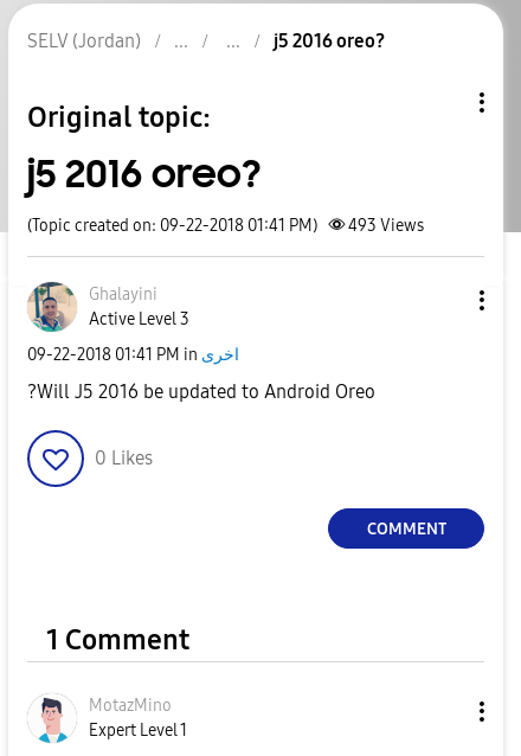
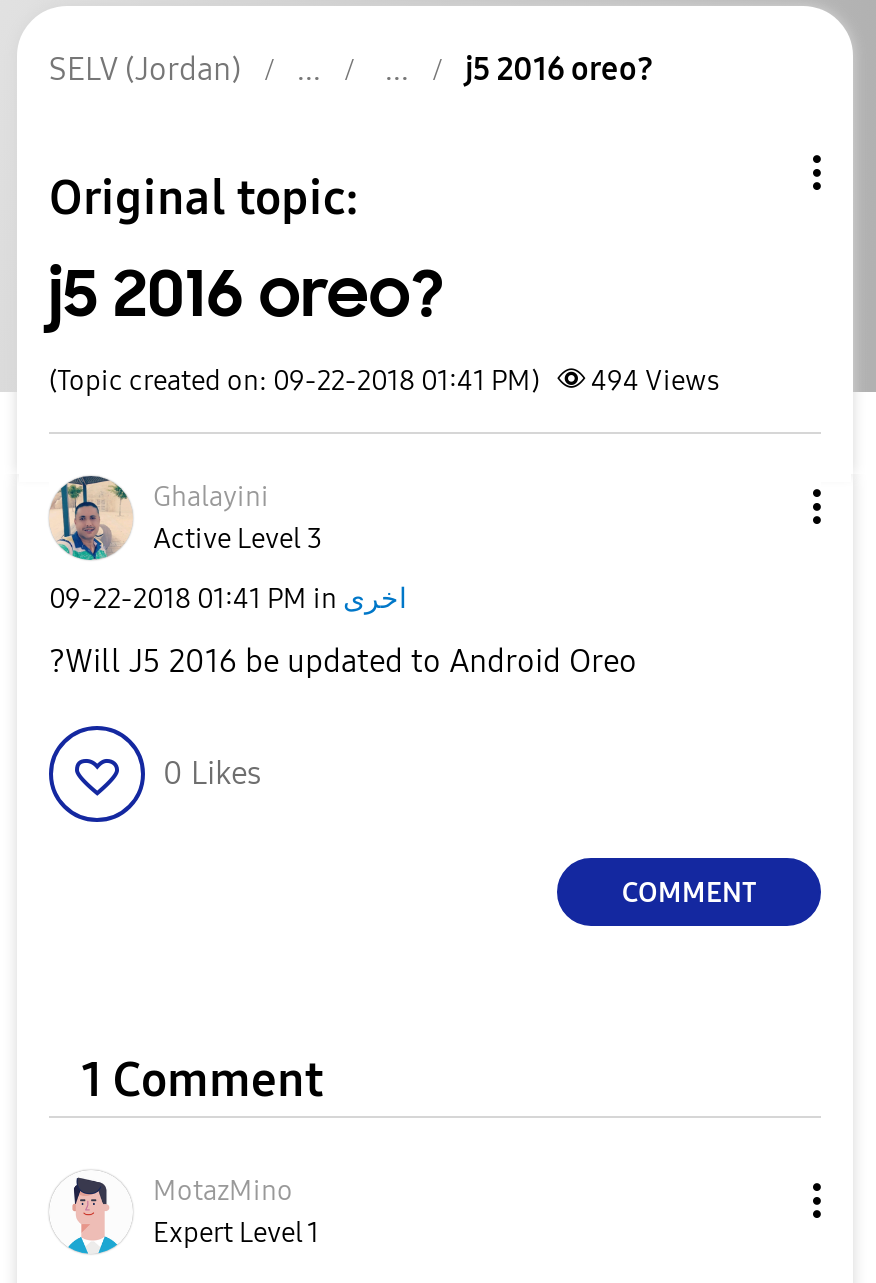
- (Topic created on: 09-22-2018 01:41 PM) 493 Views
+ (Topic created on: 09-22-2018 01:41 PM) 494 Views
